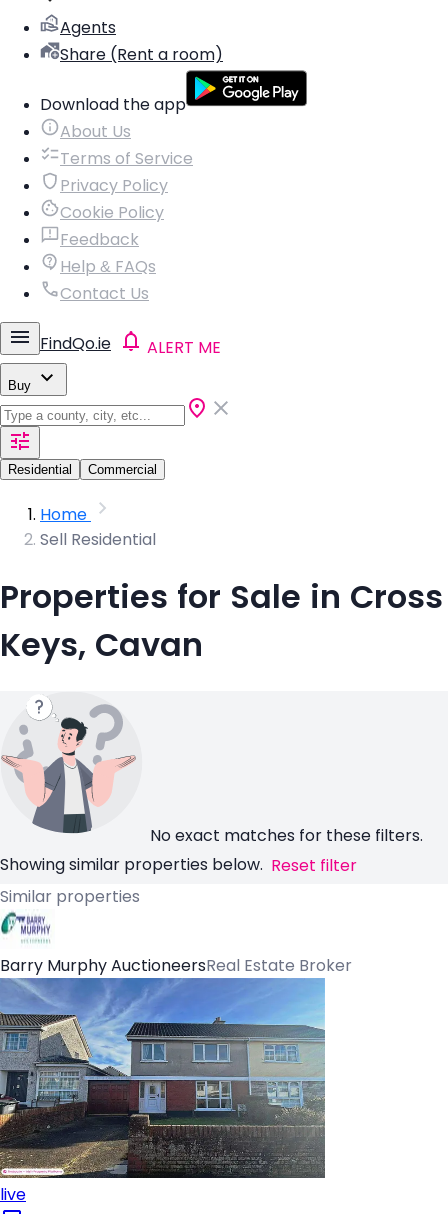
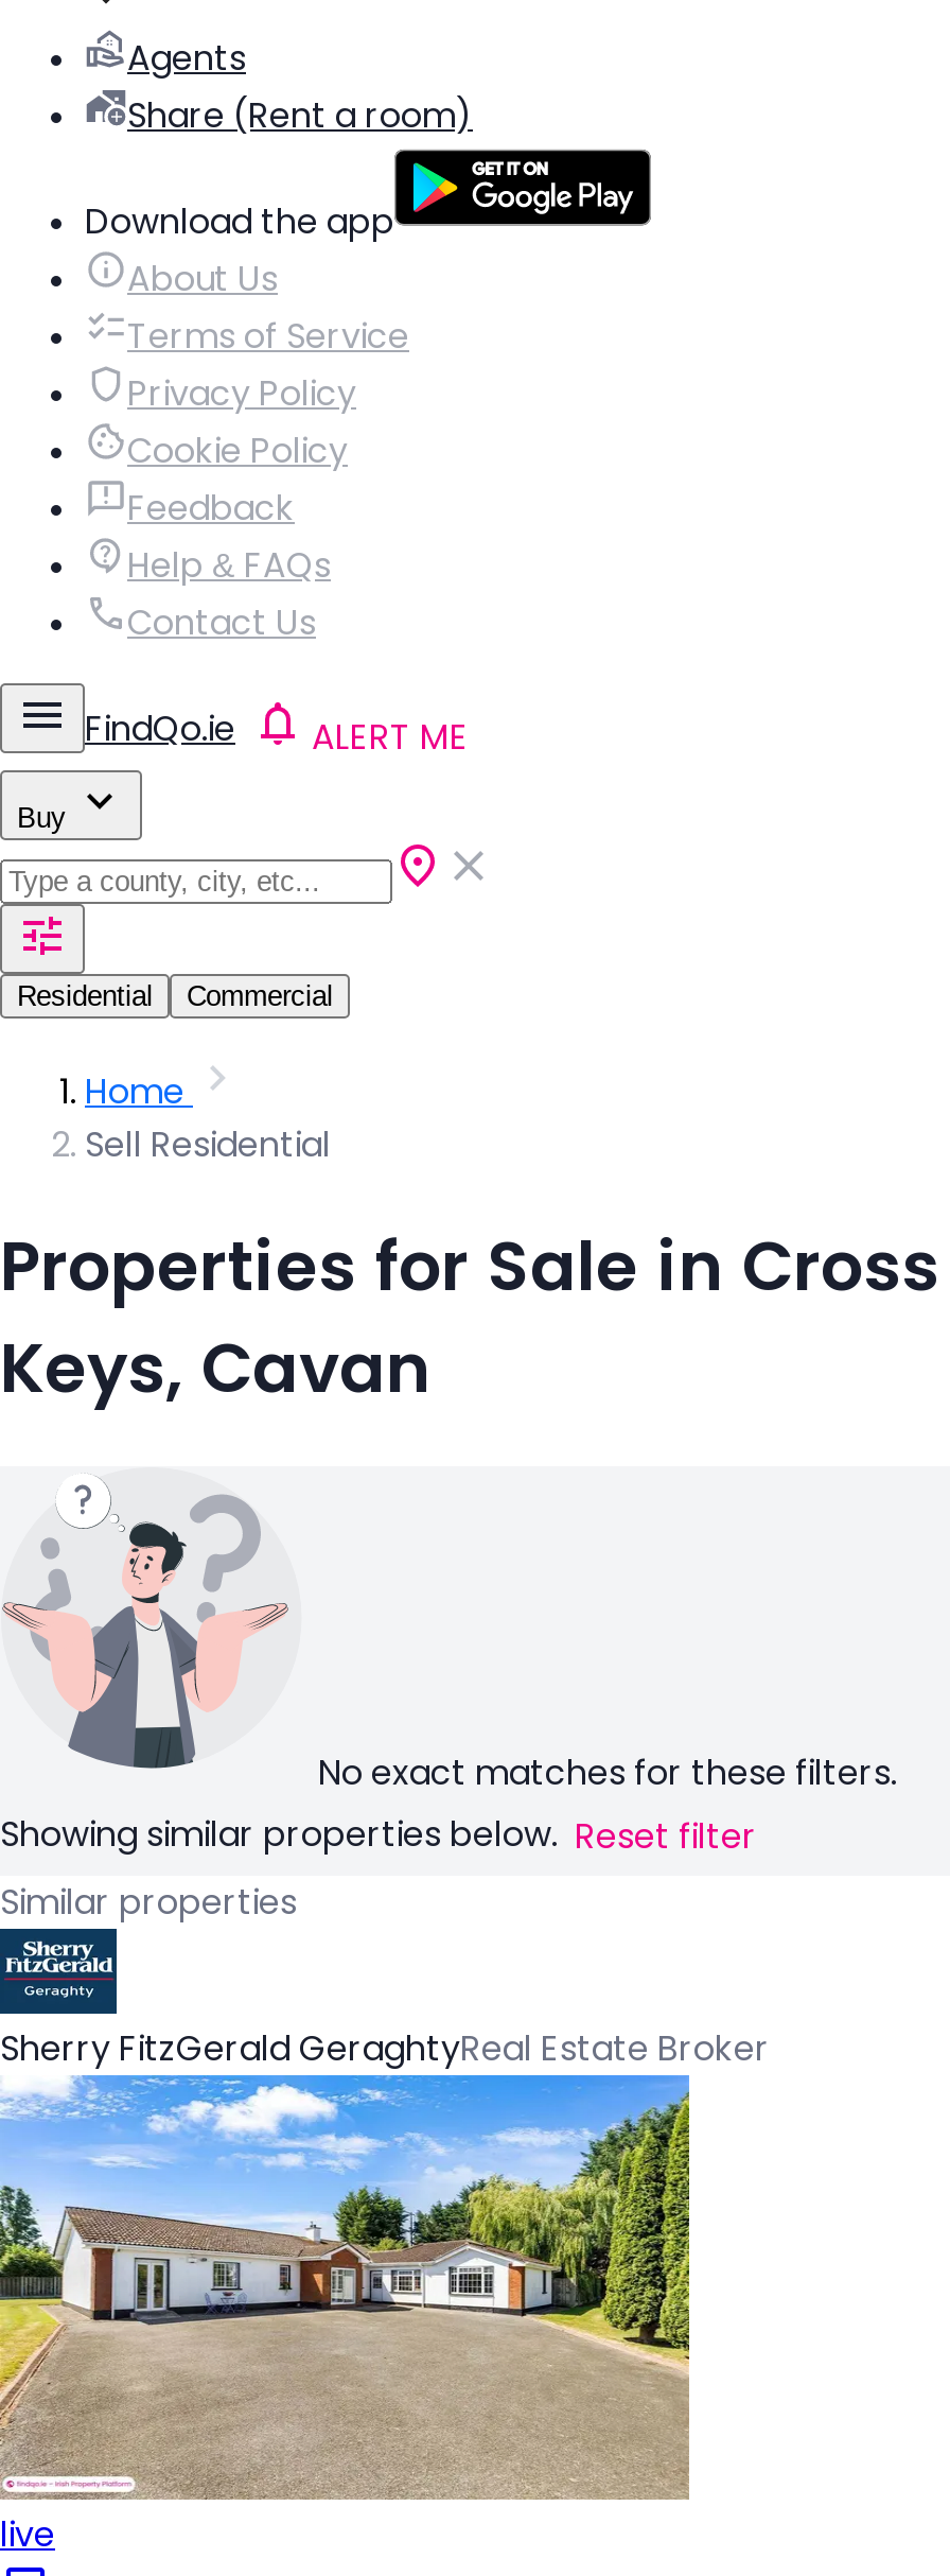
- [image]
- Barry Murphy AuctioneersReal Estate Broker
+ [image]
+ Sherry FitzGerald GeraghtyReal Estate Broker

- [image]
+ [image]
